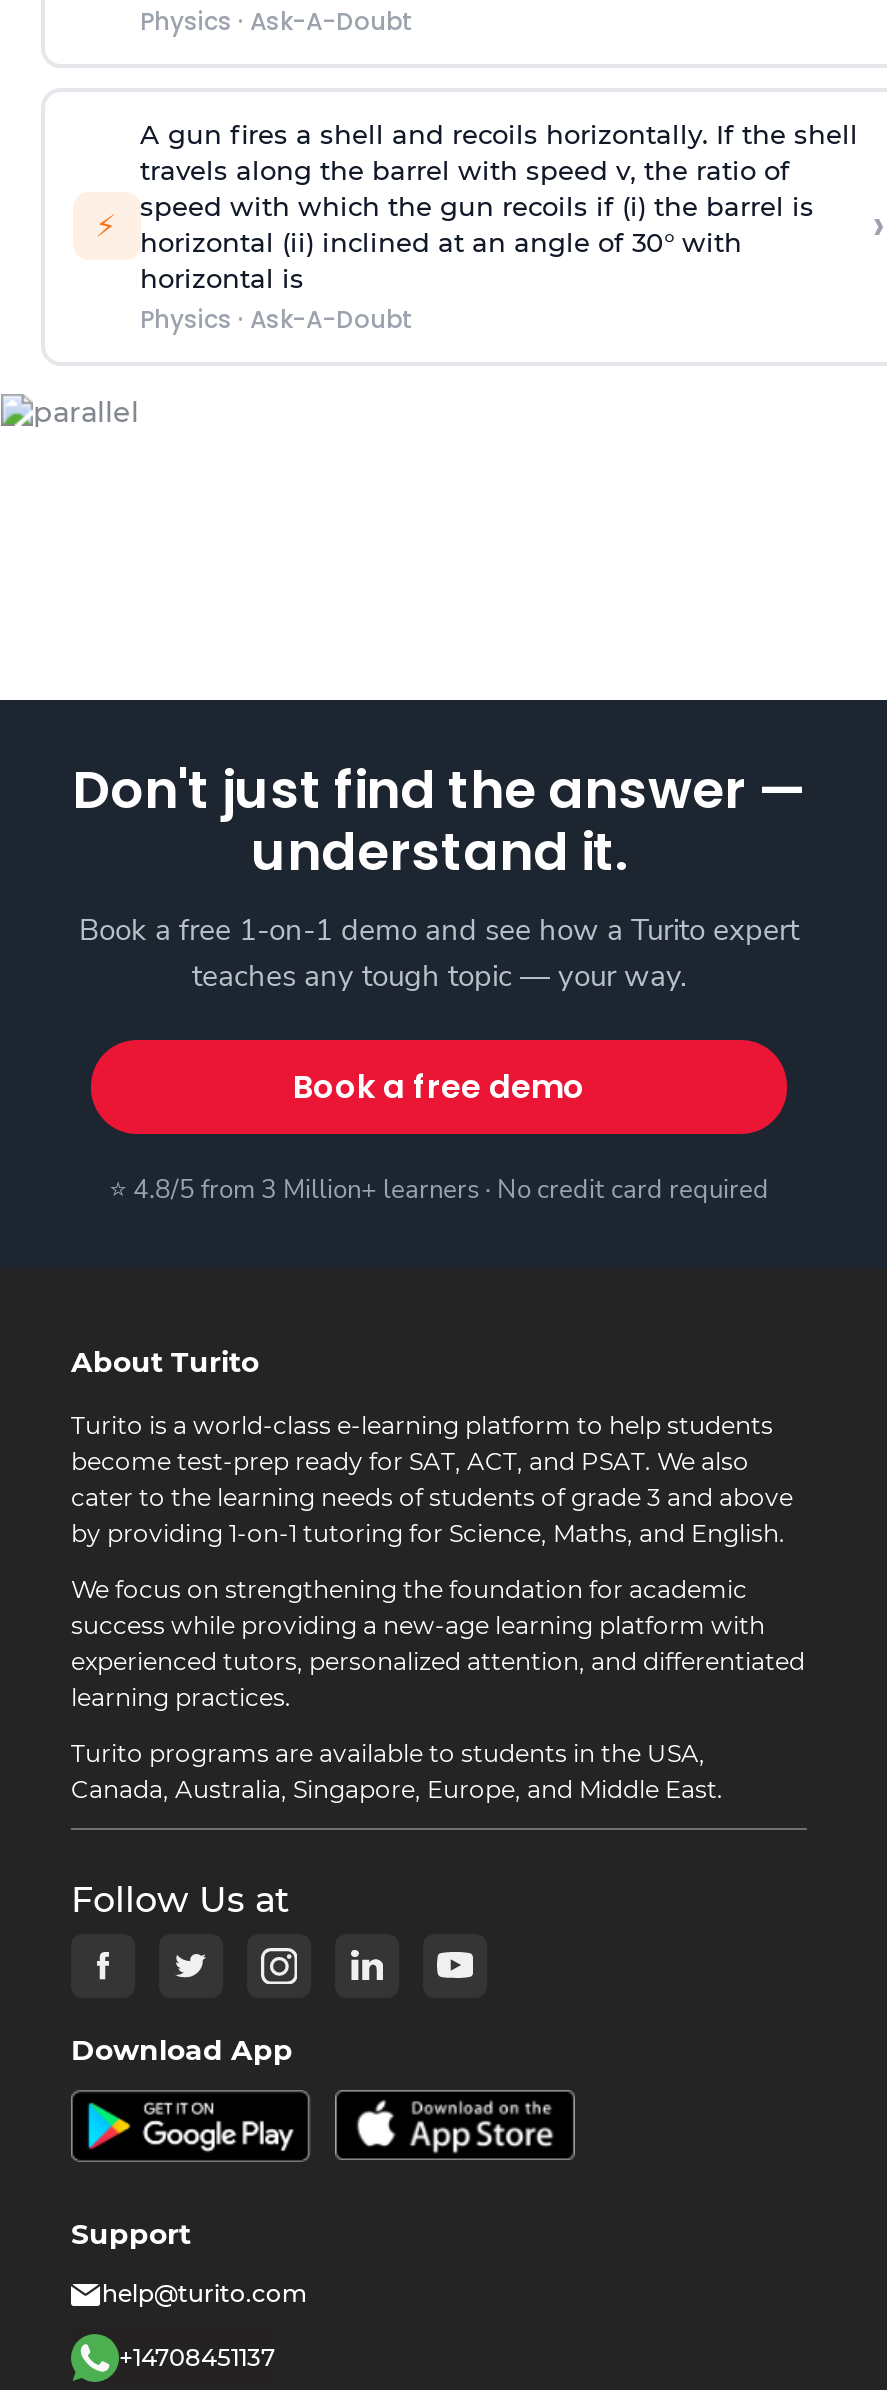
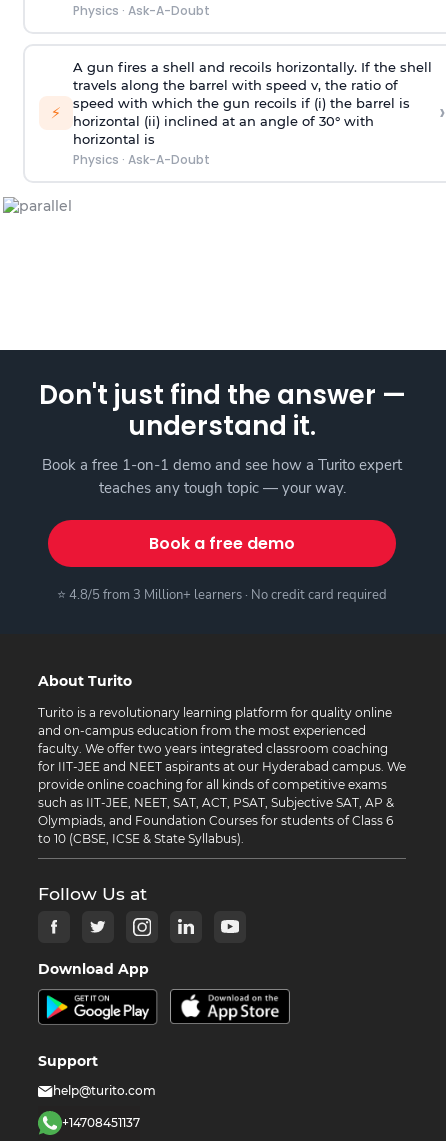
- Turito is a world-class e-learning platform to help students
- become test-prep ready for SAT, ACT, and PSAT. We also
- cater to the learning needs of students of grade 3 and above
- by providing 1-on-1 tutoring for Science, Maths, and English.
- We focus on strengthening the foundation for academic
- success while providing a new-age learning platform with
- experienced tutors, personalized attention, and differentiated
- learning practices.
- Turito programs are available to students in the USA,
- Canada, Australia, Singapore, Europe, and Middle East.
+ Turito is a revolutionary learning platform for quality online
+ and on-campus education from the most experienced
+ faculty. We offer two years integrated classroom coaching
+ for IIT-JEE and NEET aspirants at our Hyderabad campus. We
+ provide online coaching for all kinds of competitive exams
+ such as IIT-JEE, NEET, SAT, ACT, PSAT, Subjective SAT, AP &
+ Olympiads, and Foundation Courses for students of Class 6
+ to 10 (CBSE, ICSE & State Syllabus).
